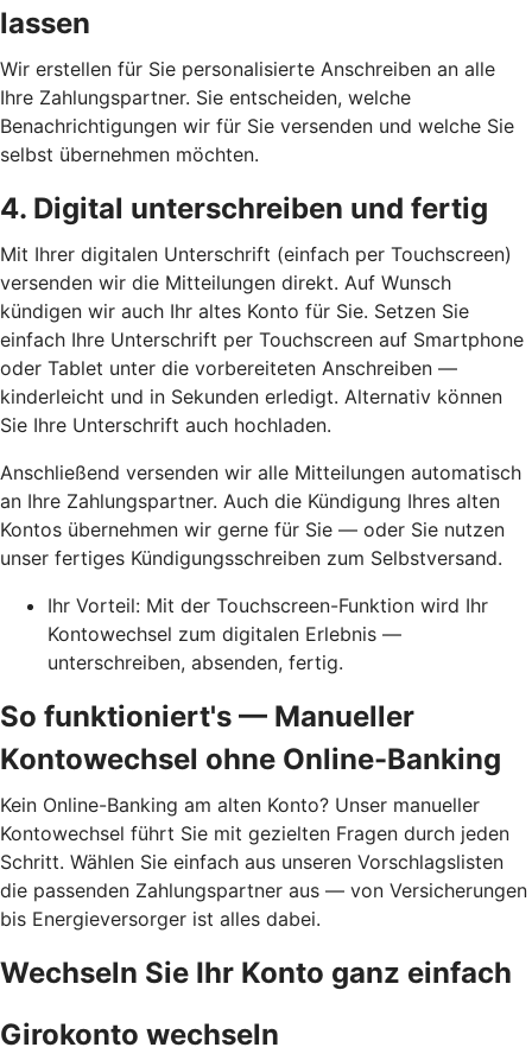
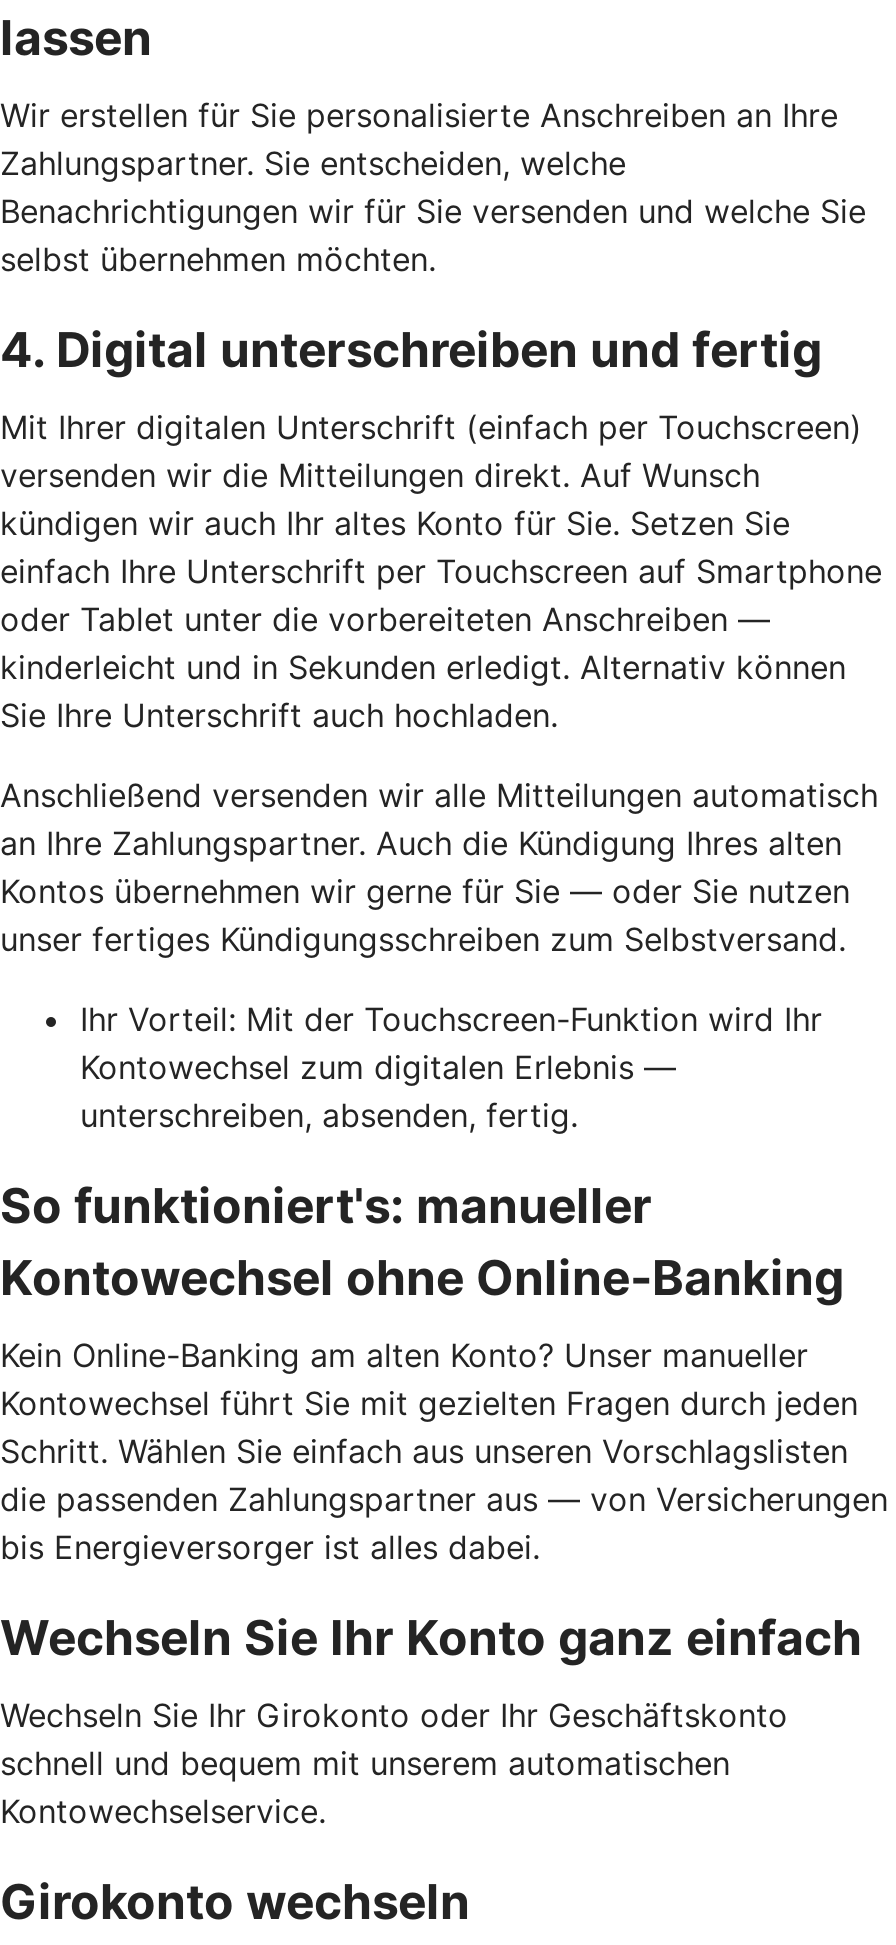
- Wir erstellen für Sie personalisierte Anschreiben an alle
- Ihre Zahlungspartner. Sie entscheiden, welche
+ Wir erstellen für Sie personalisierte Anschreiben an Ihre
+ Zahlungspartner. Sie entscheiden, welche

- So funktioniert's — Manueller
+ So funktioniert's: manueller

+ Wechseln Sie Ihr Girokonto oder Ihr Geschäftskonto
+ schnell und bequem mit unserem automatischen
+ Kontowechselservice.
